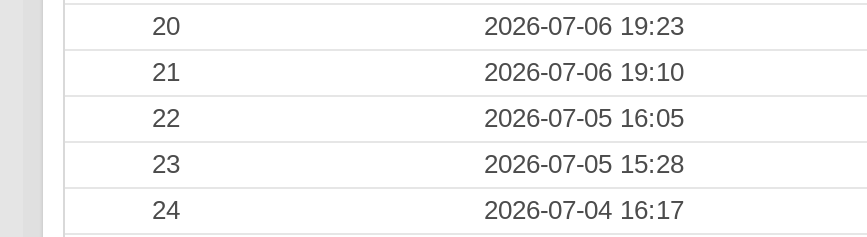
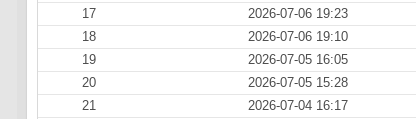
- 20
+ 17

- 21
+ 18

- 22
+ 19

- 23
+ 20

- 24
+ 21
